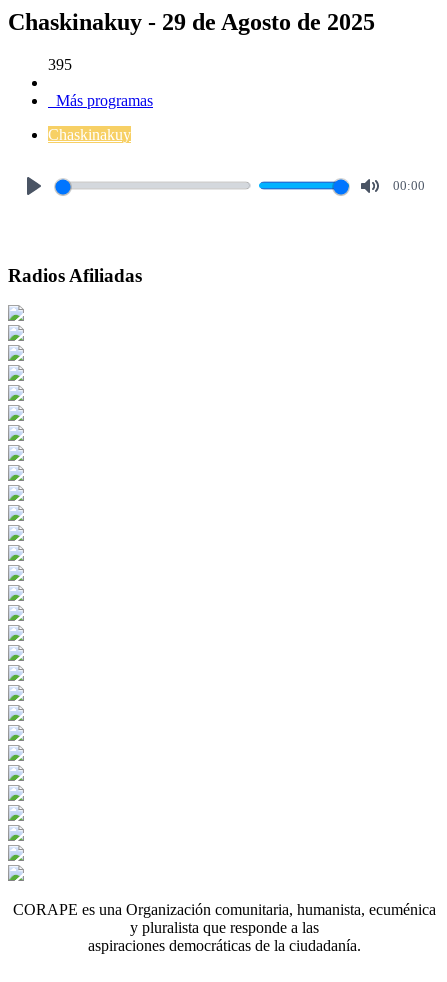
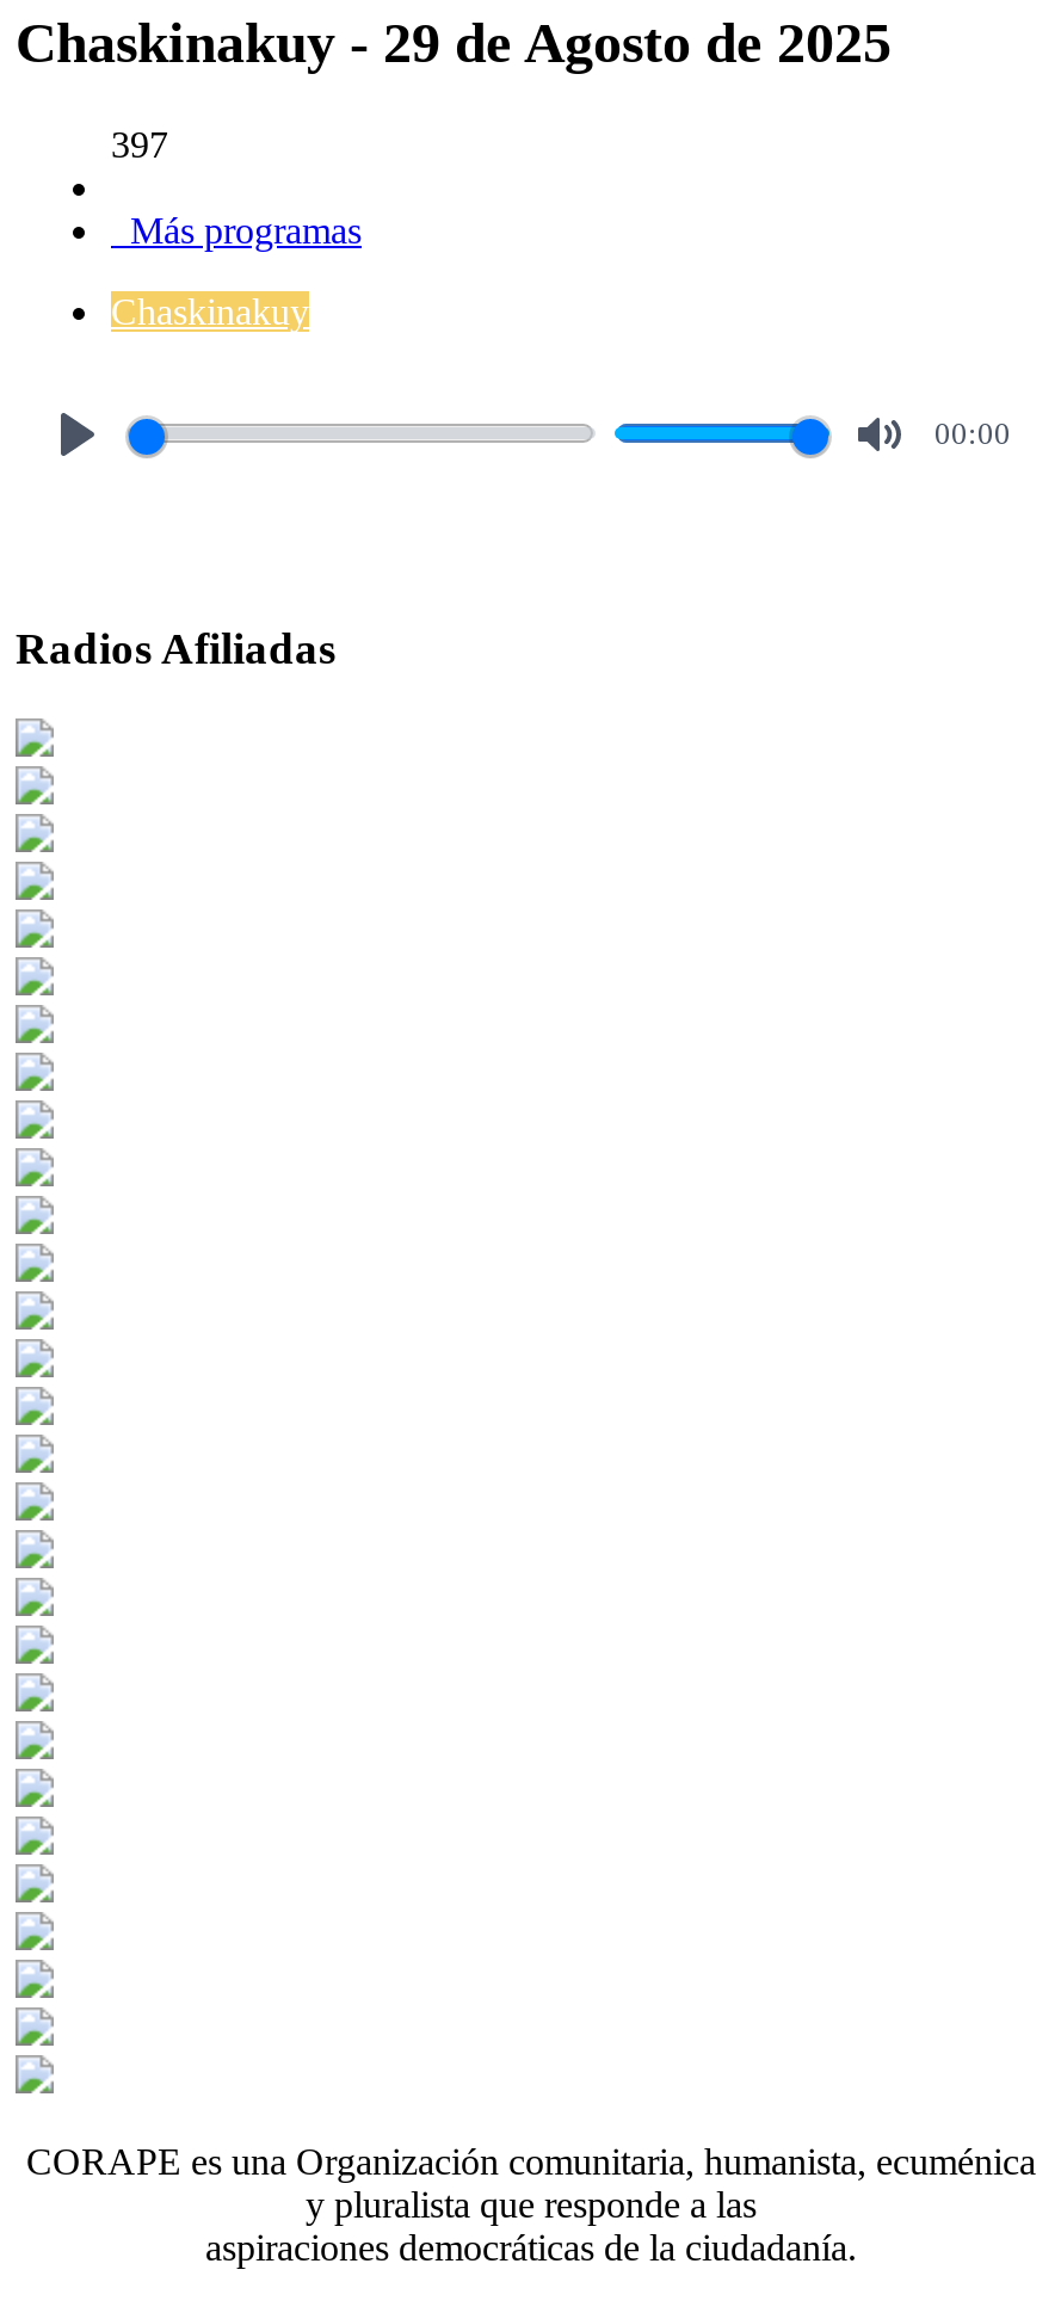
- 395
+ 397
